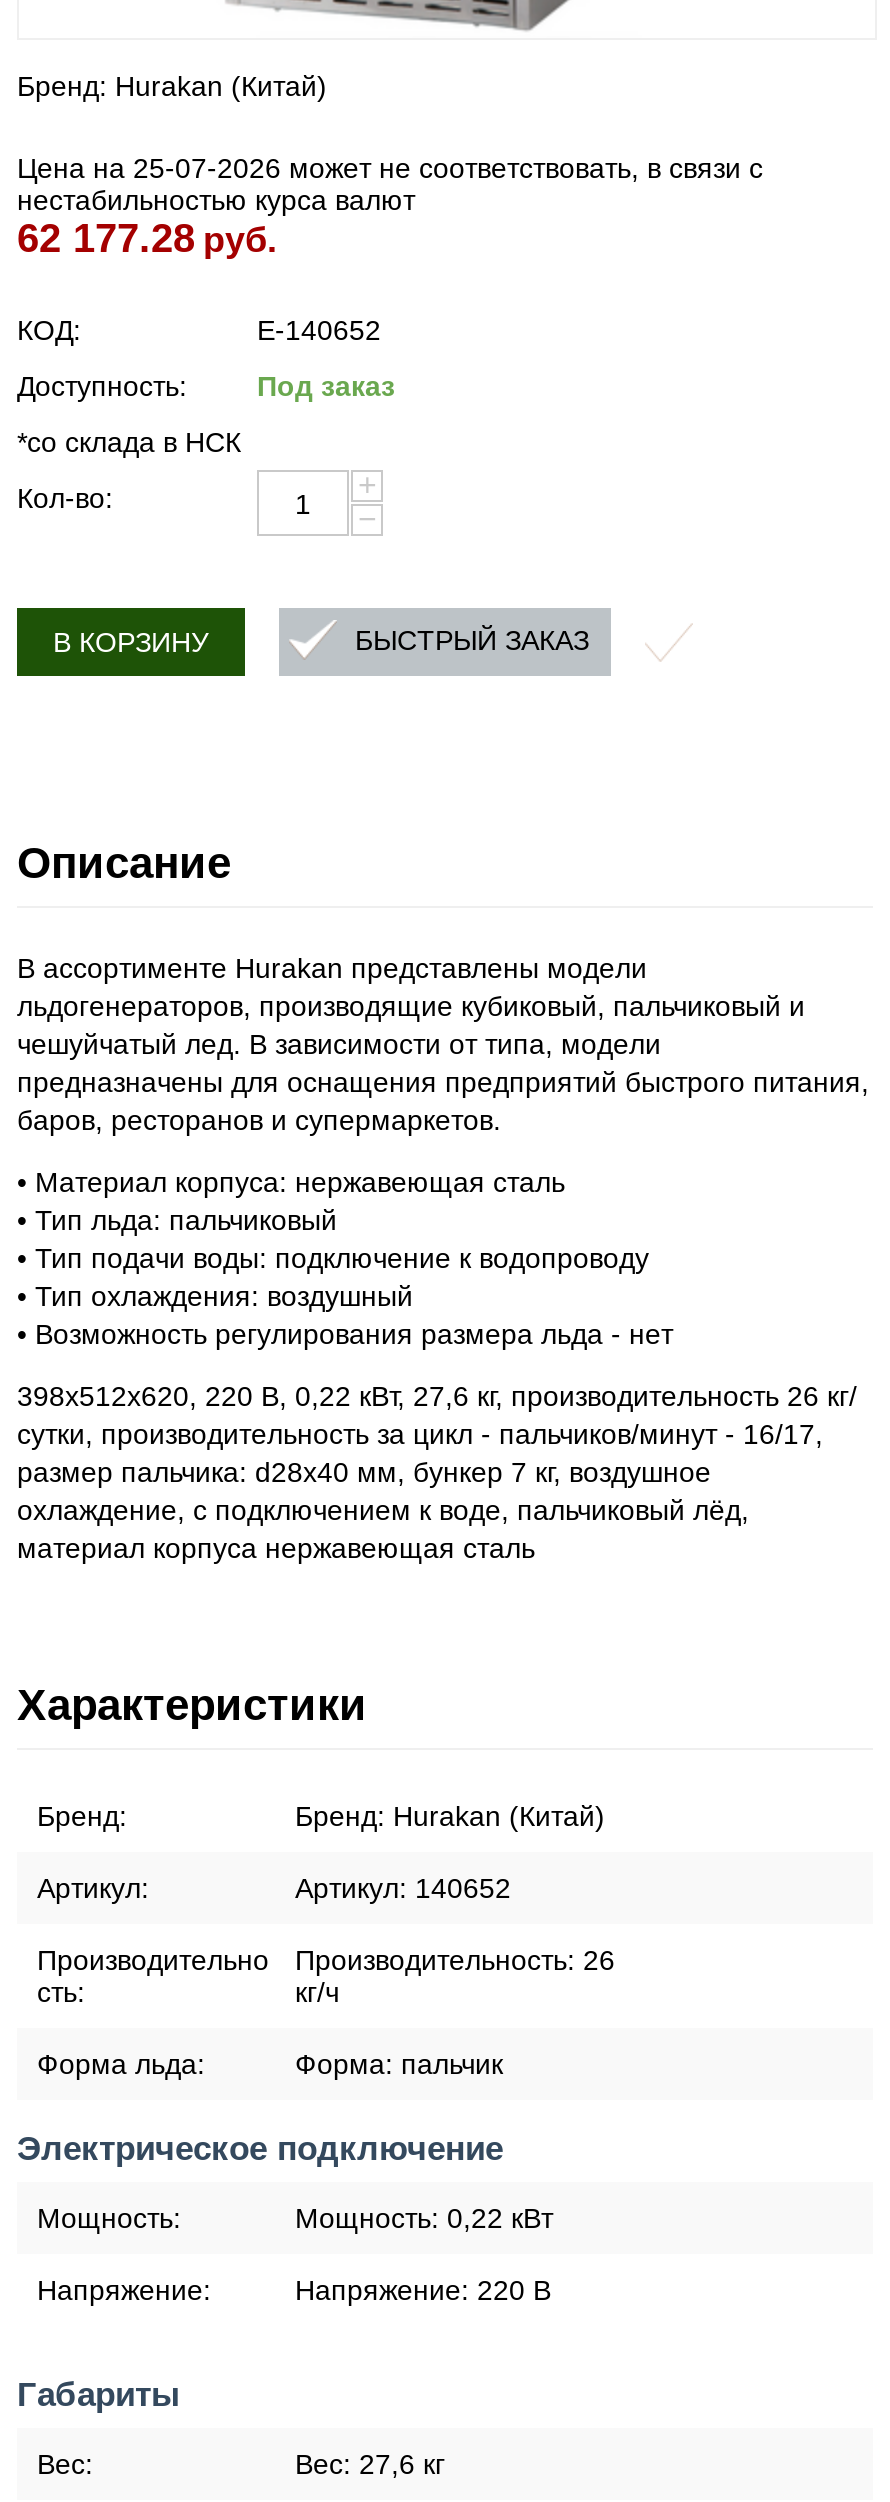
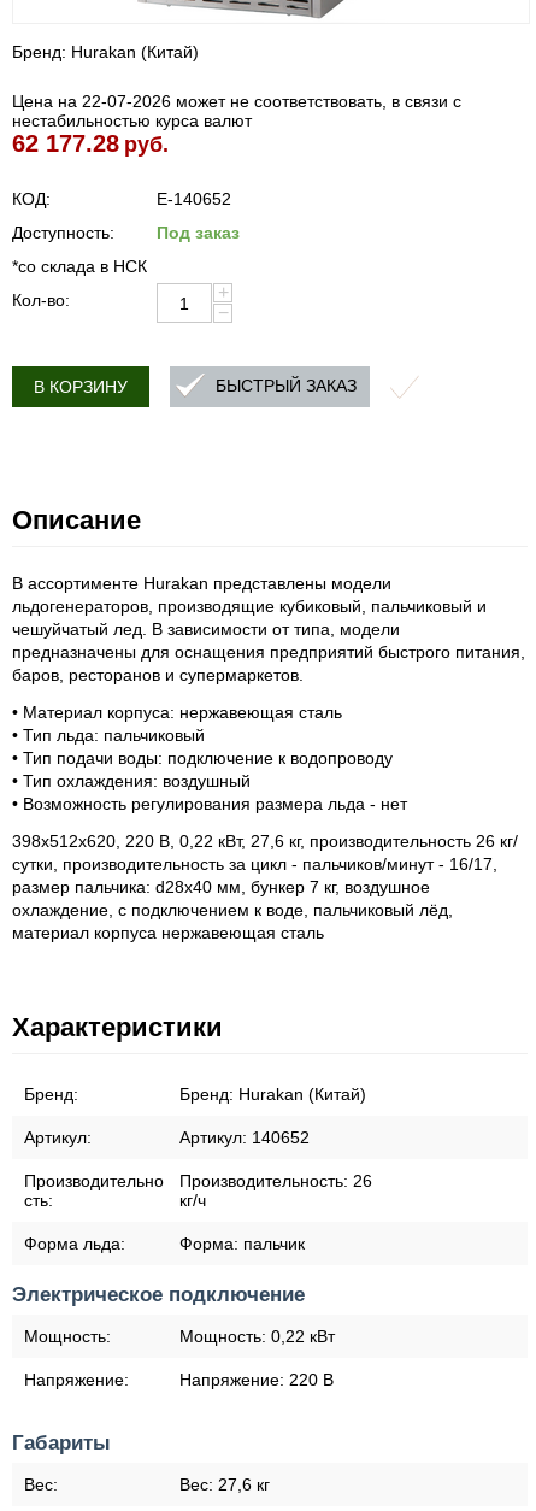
- Цена на 25-07-2026 может не соответствовать, в связи с
+ Цена на 22-07-2026 может не соответствовать, в связи с
